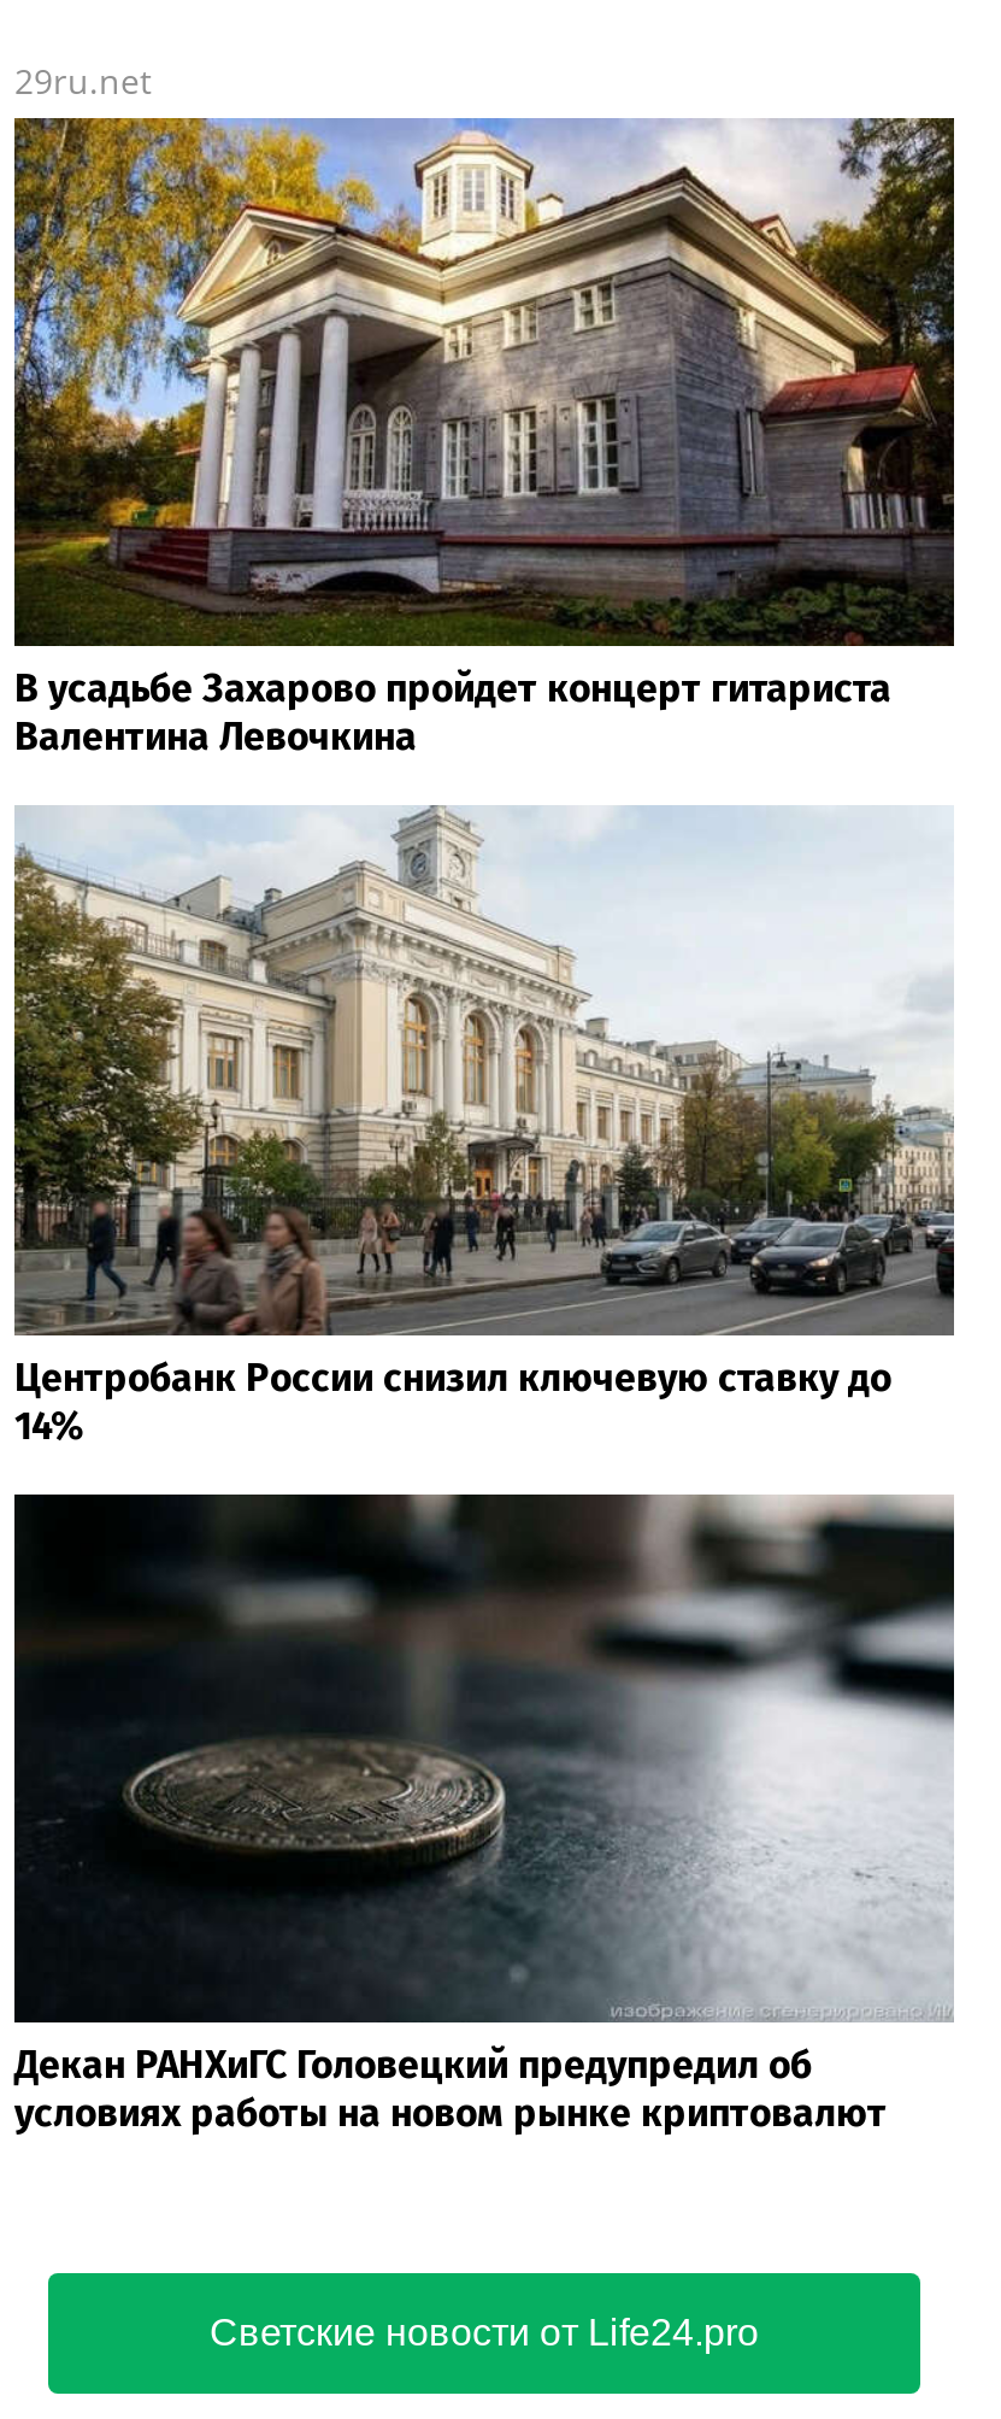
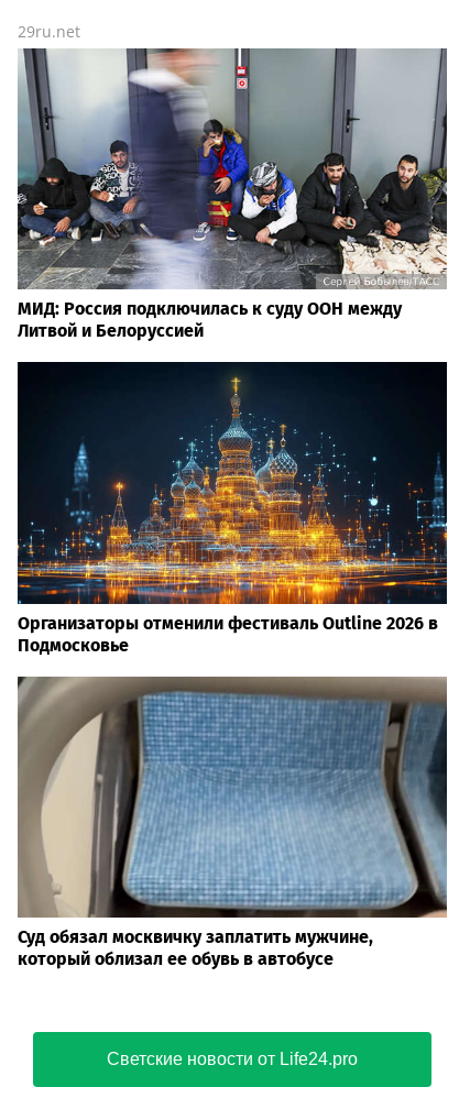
- [image]
- В усадьбе Захарово пройдет концерт гитариста
- Валентина Левочкина
+ [image]
+ МИД: Россия подключилась к суду ООН между
+ Литвой и Белоруссией

- [image]
- Центробанк России снизил ключевую ставку до
- 14%
+ [image]
+ Организаторы отменили фестиваль Outline 2026 в
+ Подмосковье

- [image]
- Декан РАНХиГС Головецкий предупредил об
- условиях работы на новом рынке криптовалют
+ [image]
+ Суд обязал москвичку заплатить мужчине,
+ который облизал ее обувь в автобусе
